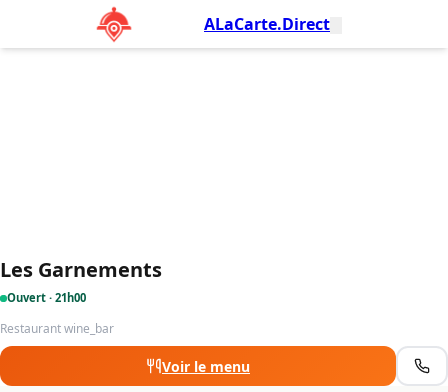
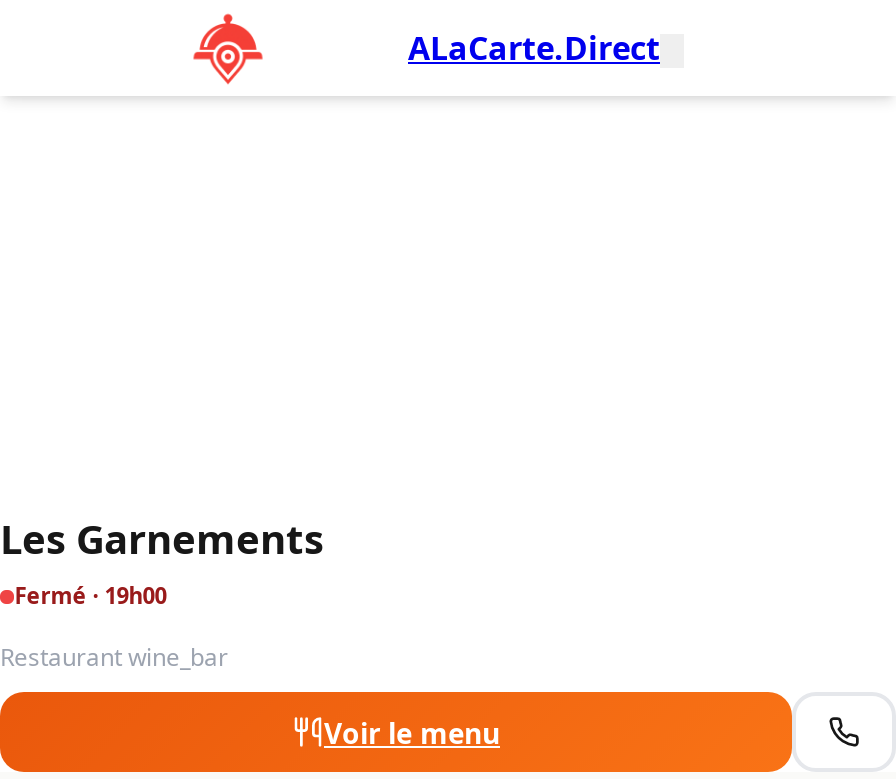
- Ouvert · 21h00
+ Fermé · 19h00
